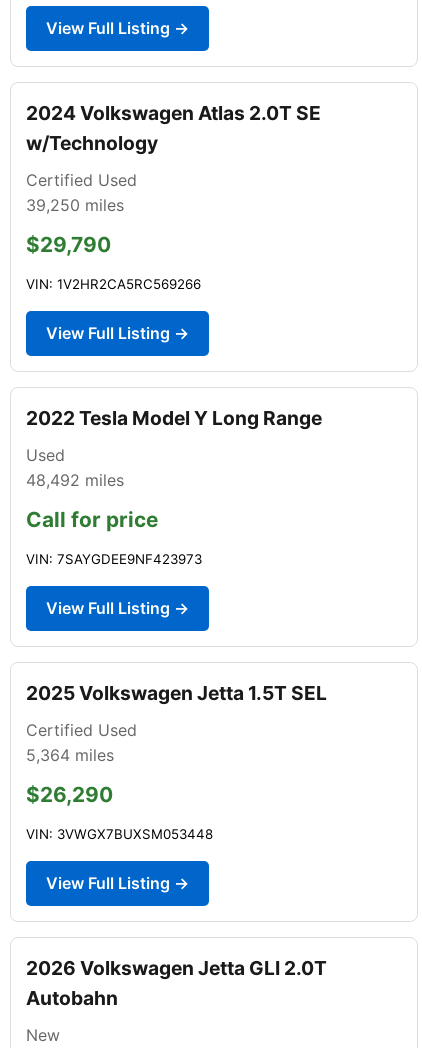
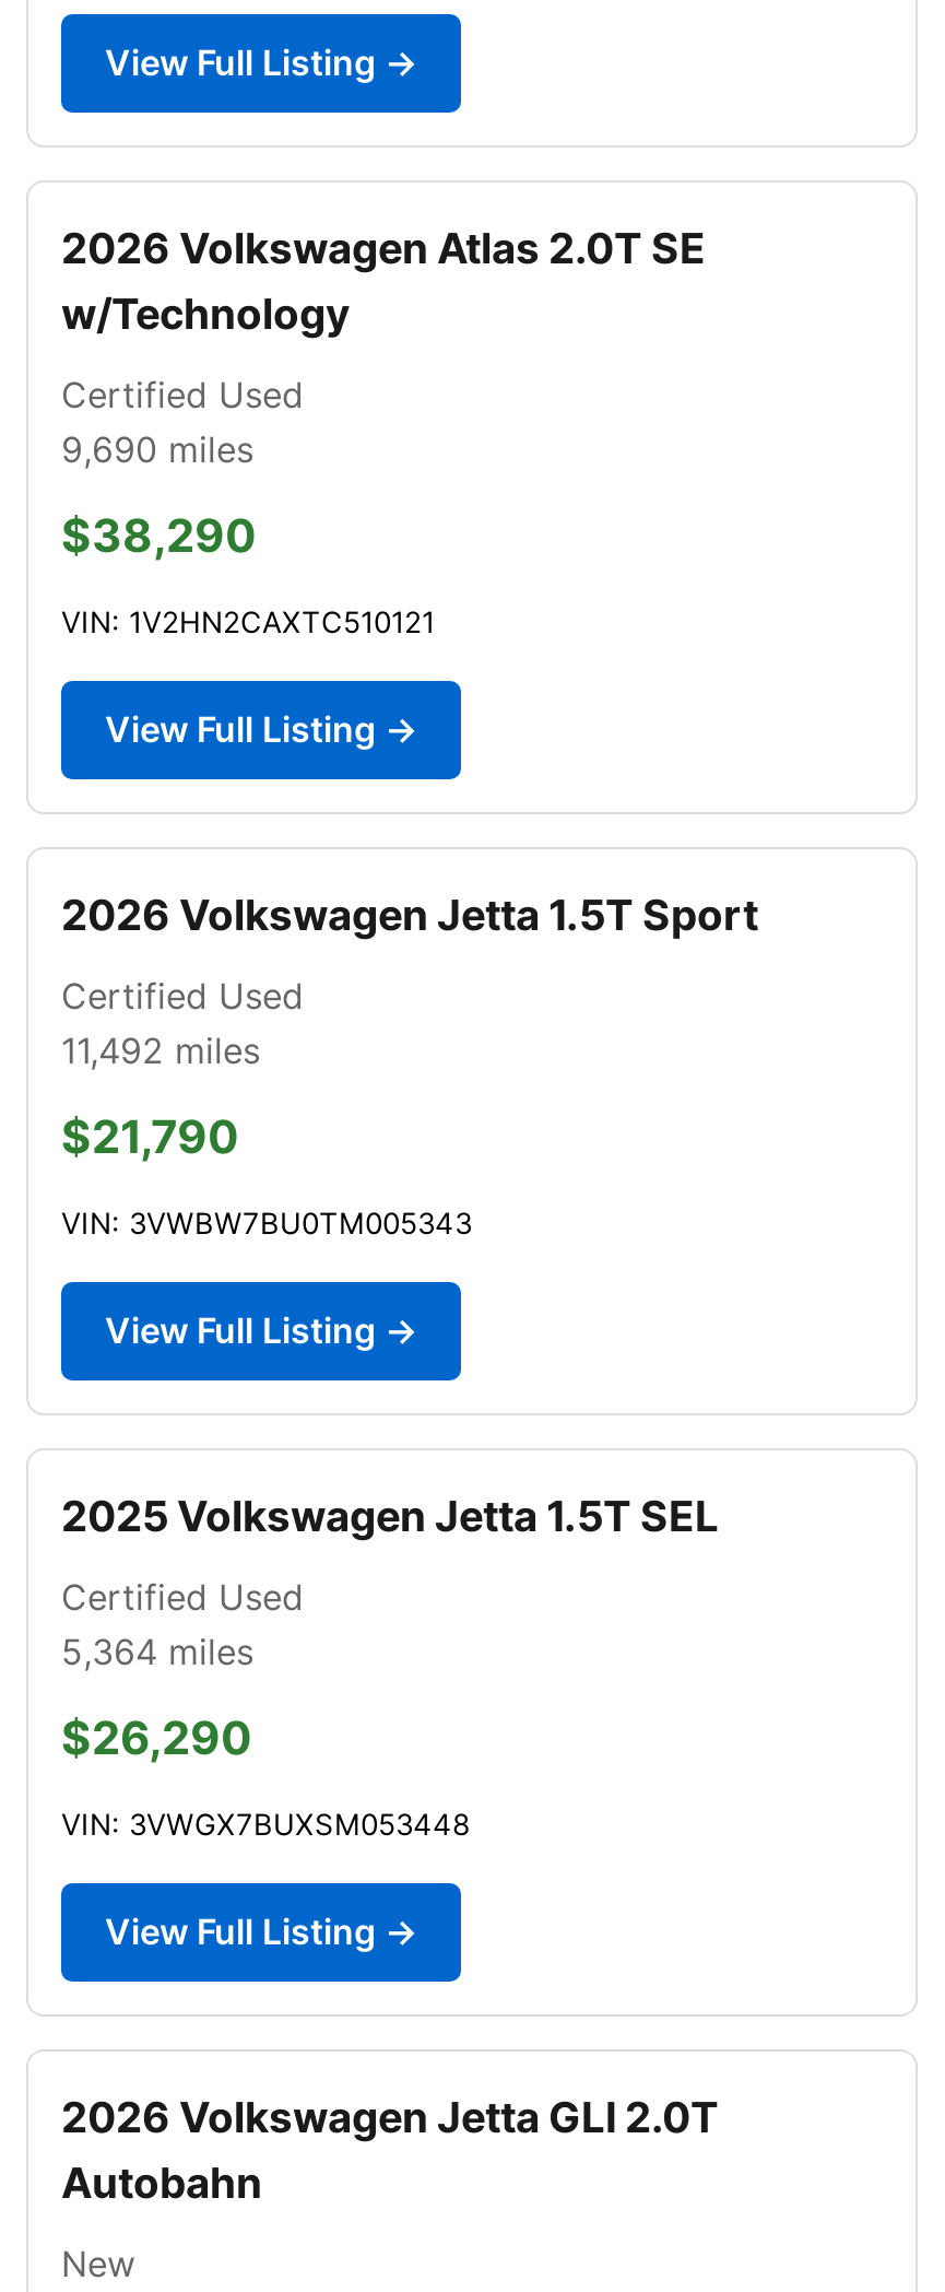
- 2024 Volkswagen Atlas 2.0T SE
+ 2026 Volkswagen Atlas 2.0T SE

- 39,250 miles
+ 9,690 miles

- $29,790
+ $38,290

- VIN: 1V2HR2CA5RC569266
+ VIN: 1V2HN2CAXTC510121

- 2022 Tesla Model Y Long Range
+ 2026 Volkswagen Jetta 1.5T Sport

- Used
- 48,492 miles
+ Certified Used
+ 11,492 miles

- Call for price
+ $21,790

- VIN: 7SAYGDEE9NF423973
+ VIN: 3VWBW7BU0TM005343
